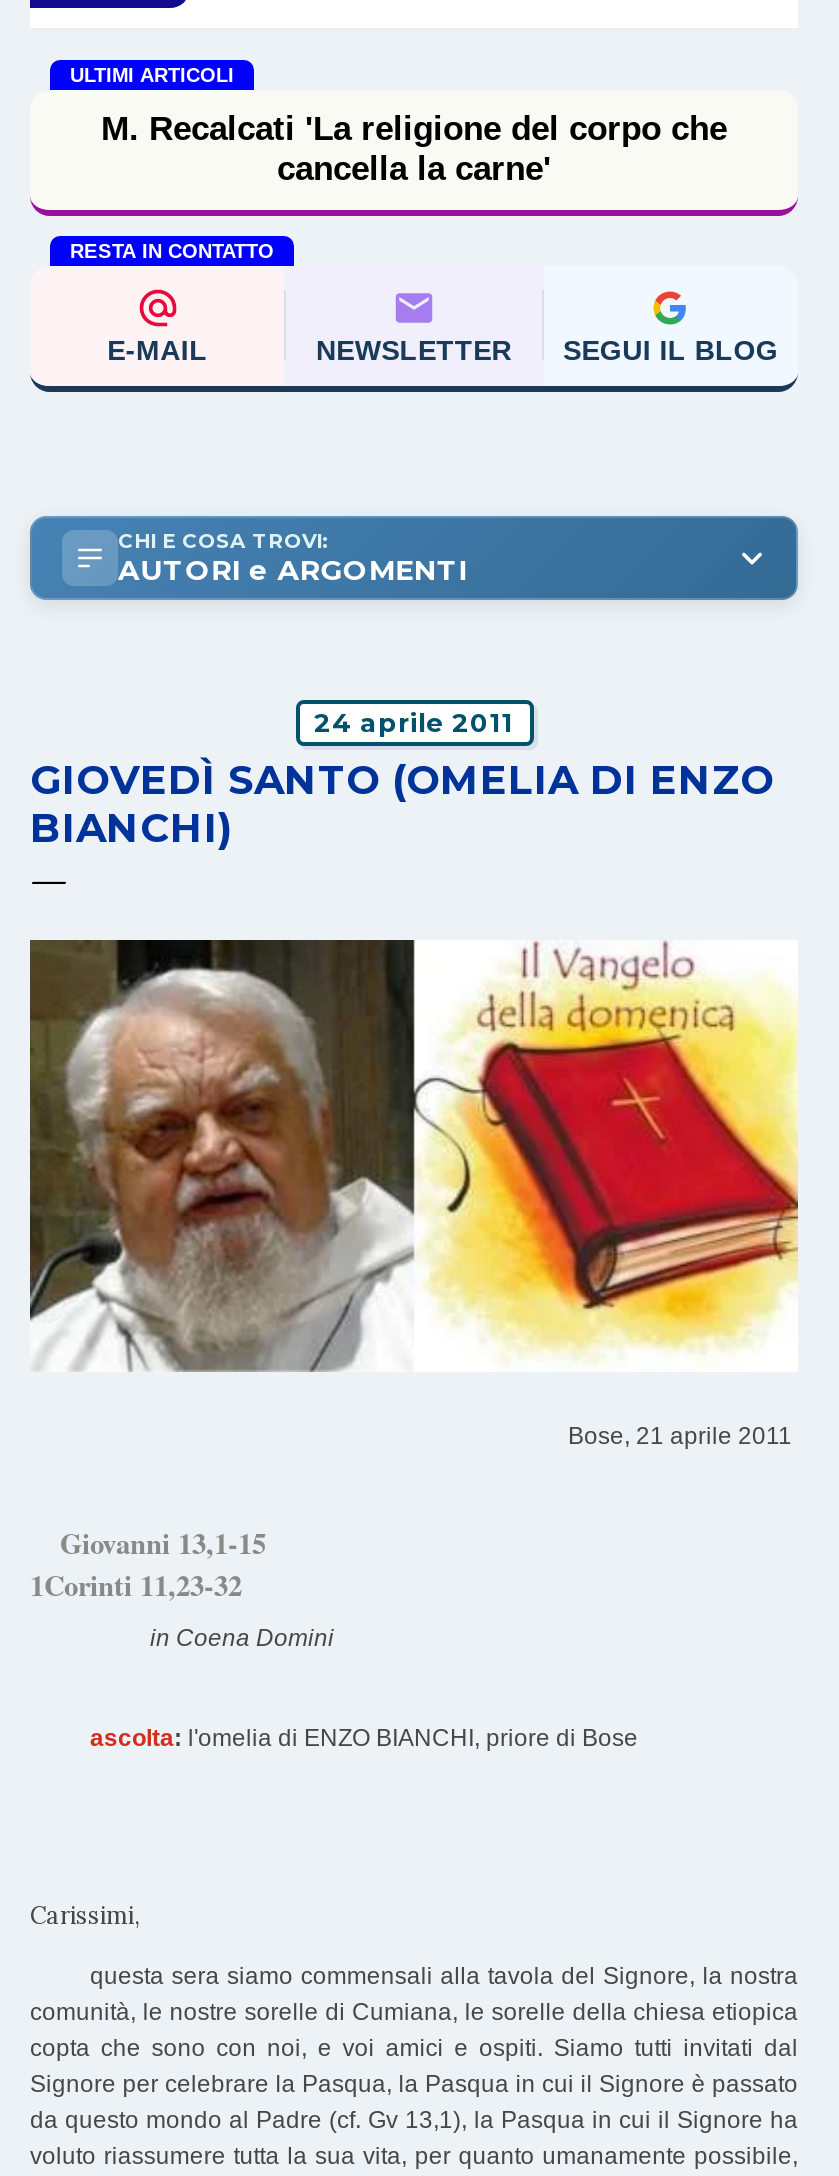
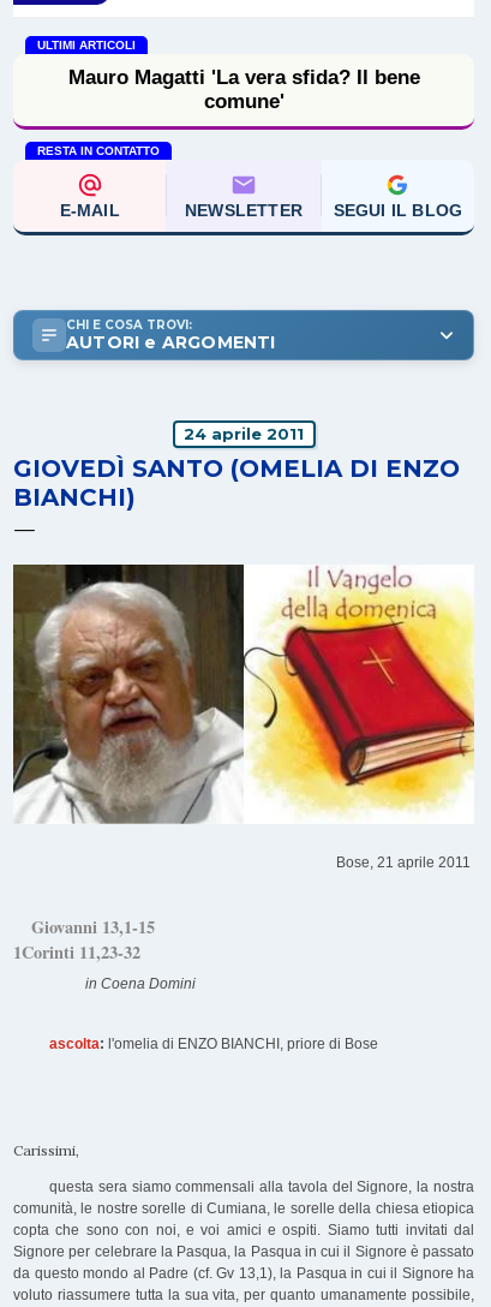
- M. Recalcati 'La religione del corpo che
- cancella la carne'
+ Mauro Magatti 'La vera sfida? Il bene
+ comune'
